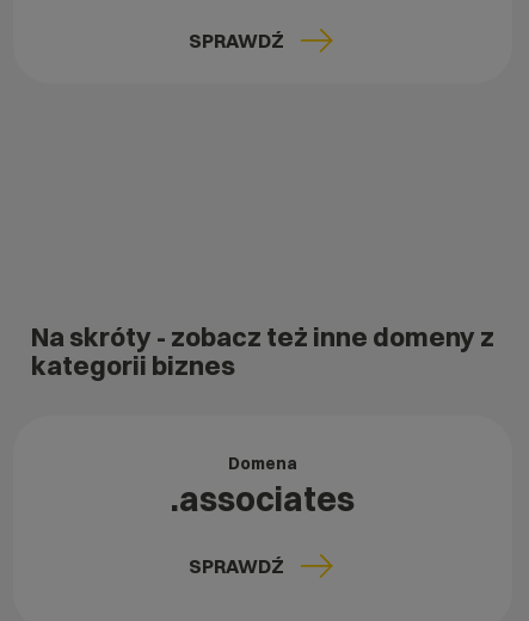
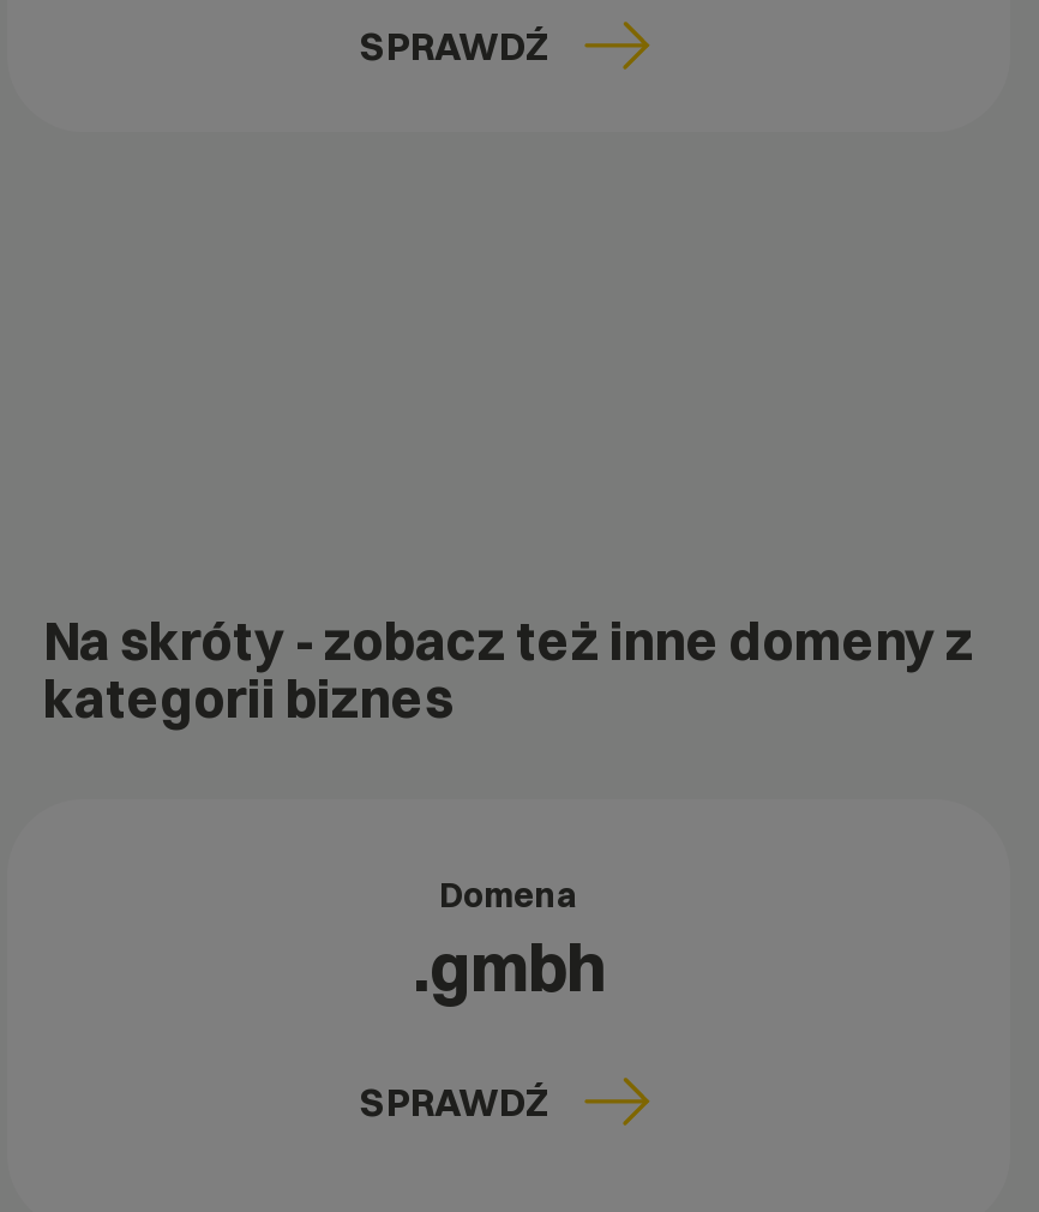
- .associates
+ .gmbh
